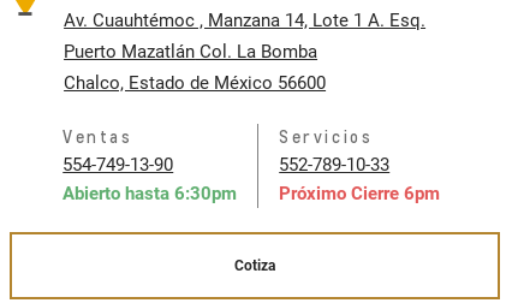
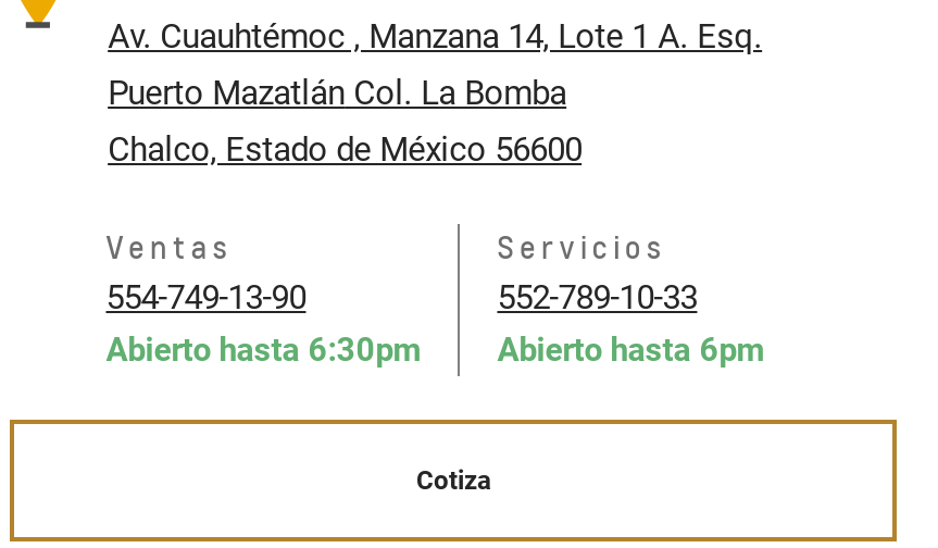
- Próximo Cierre 6pm
+ Abierto hasta 6pm
